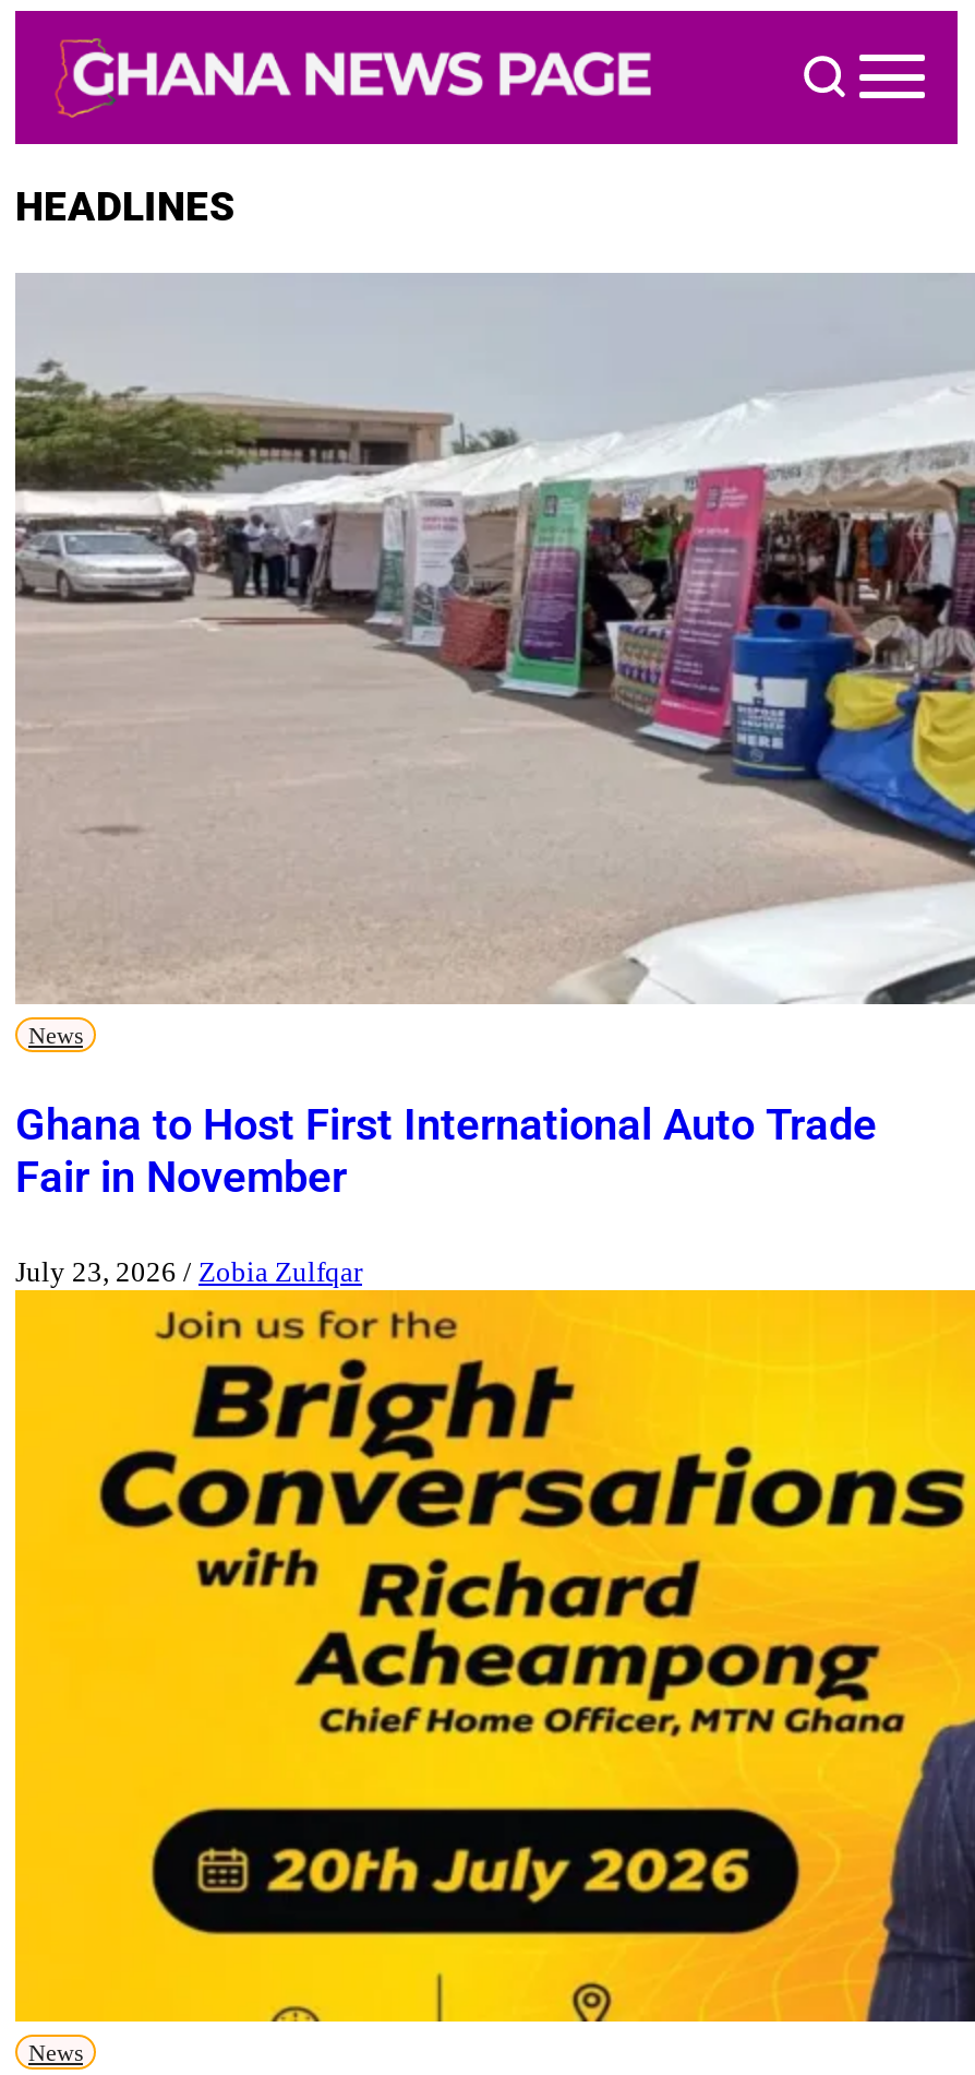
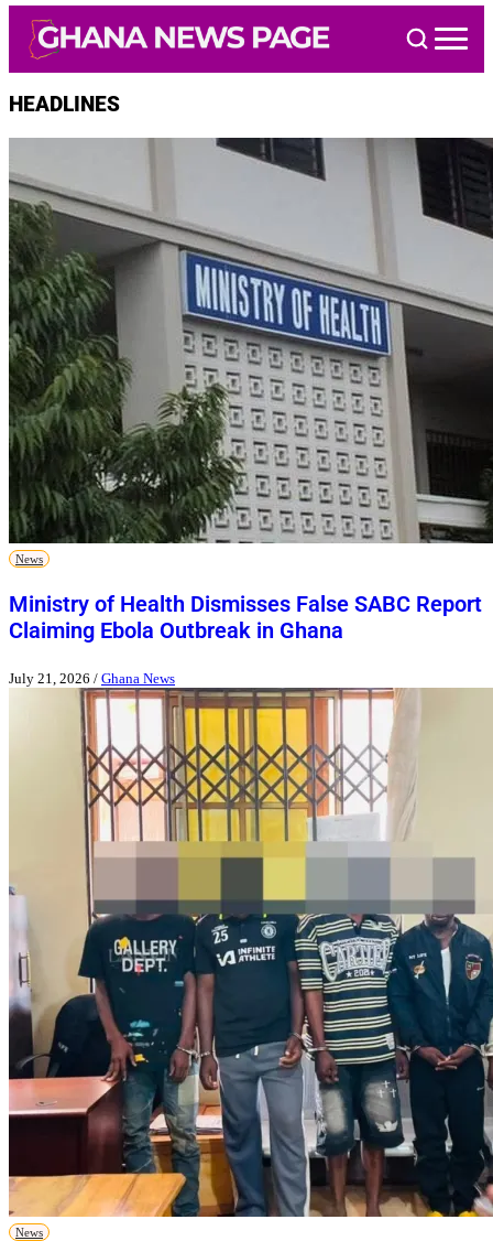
- [image]
+ [image]

- Ghana to Host First International Auto Trade
- Fair in November
+ Ministry of Health Dismisses False SABC Report
+ Claiming Ebola Outbreak in Ghana

- July 23, 2026 / Zobia Zulfqar
+ July 21, 2026 / Ghana News

- [image]
+ [image]
